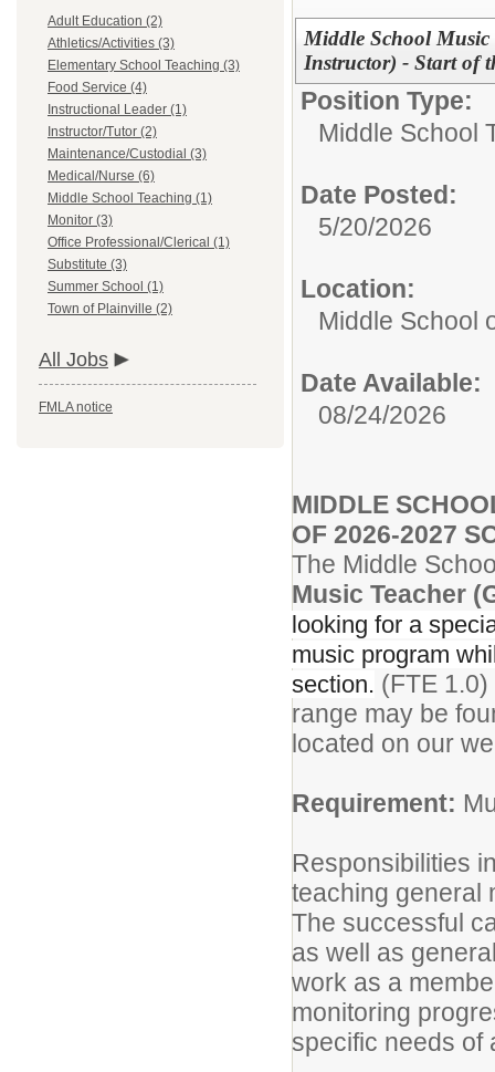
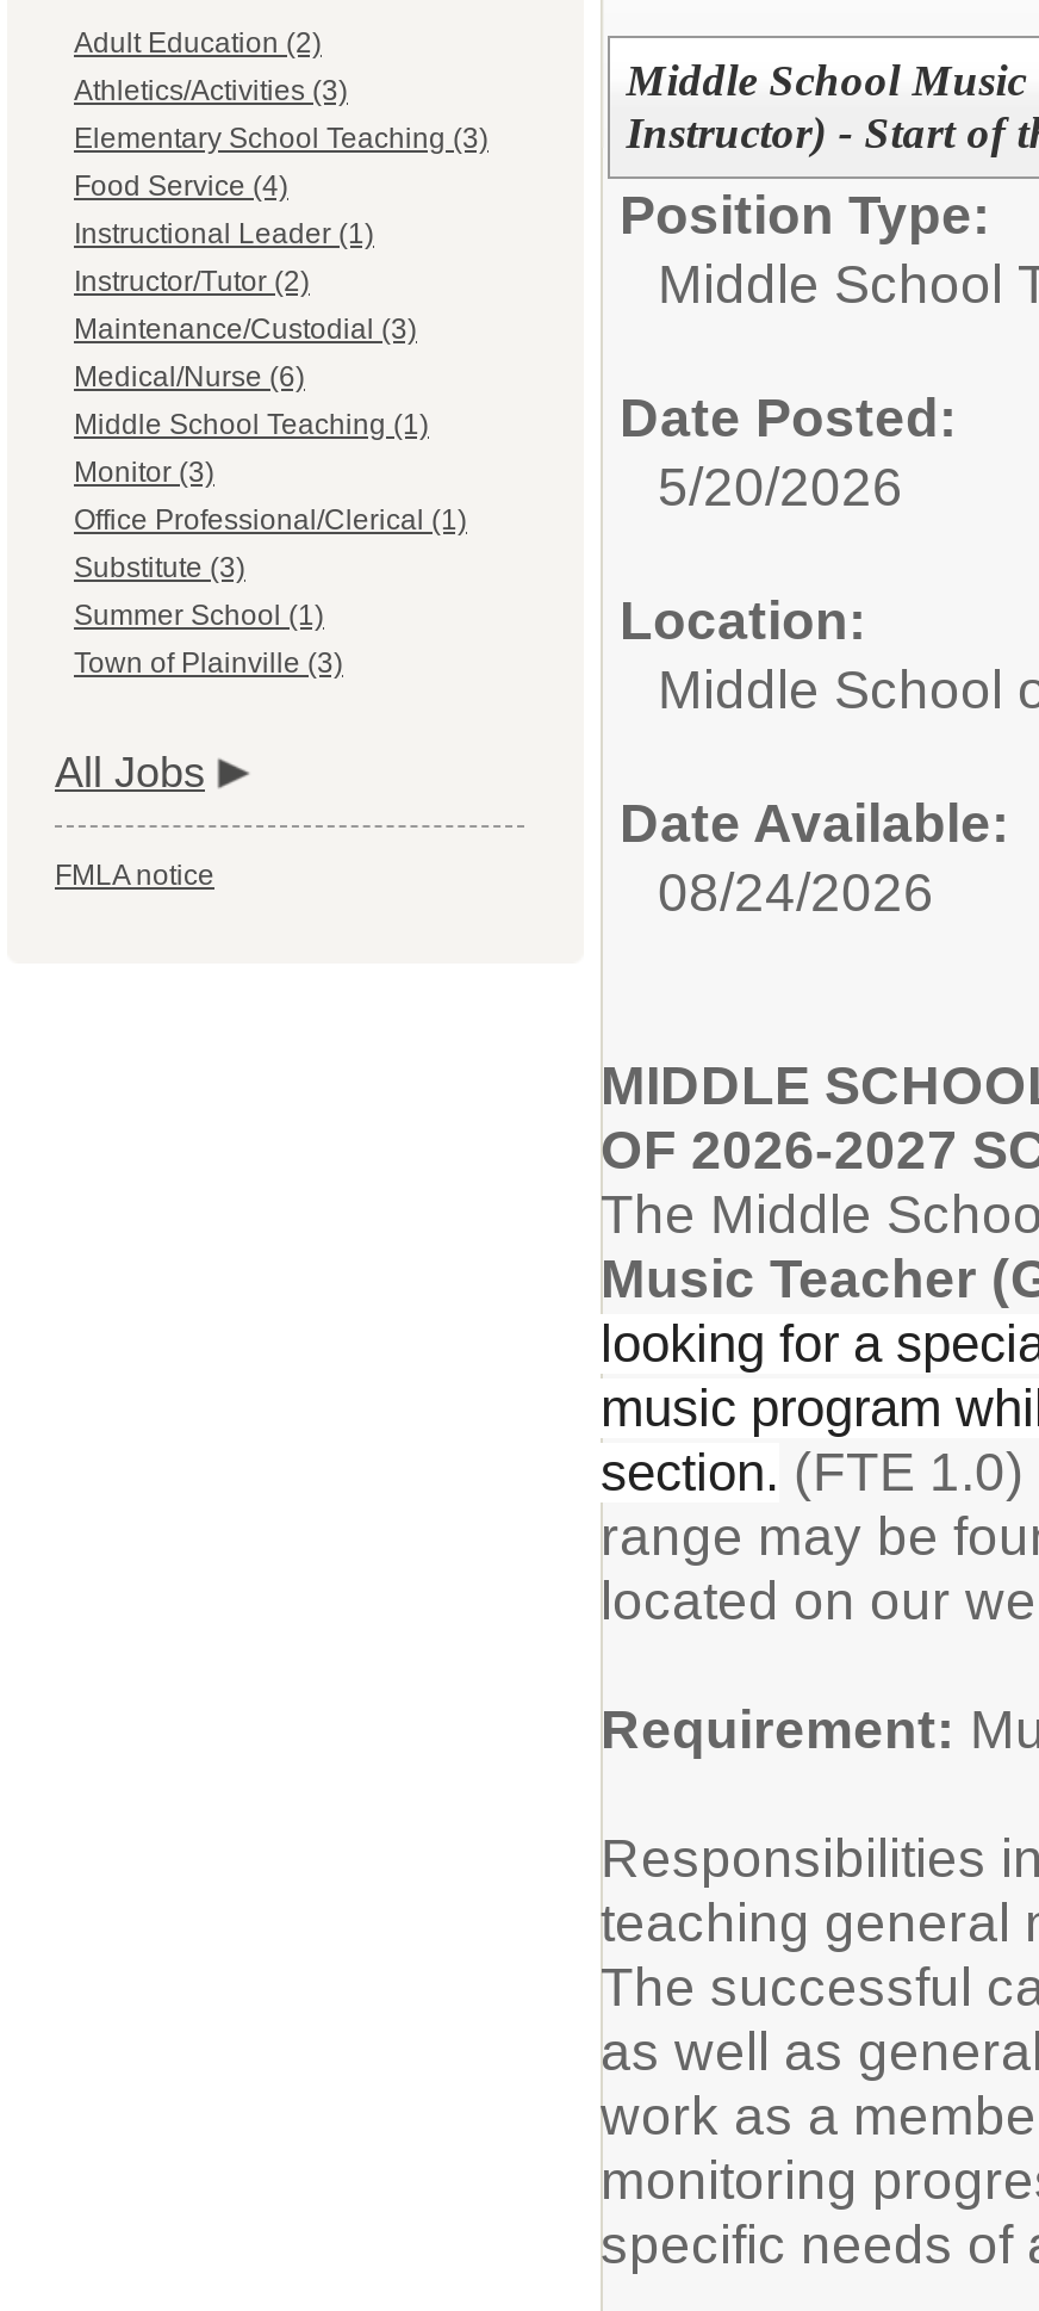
- Town of Plainville (2)
+ Town of Plainville (3)
